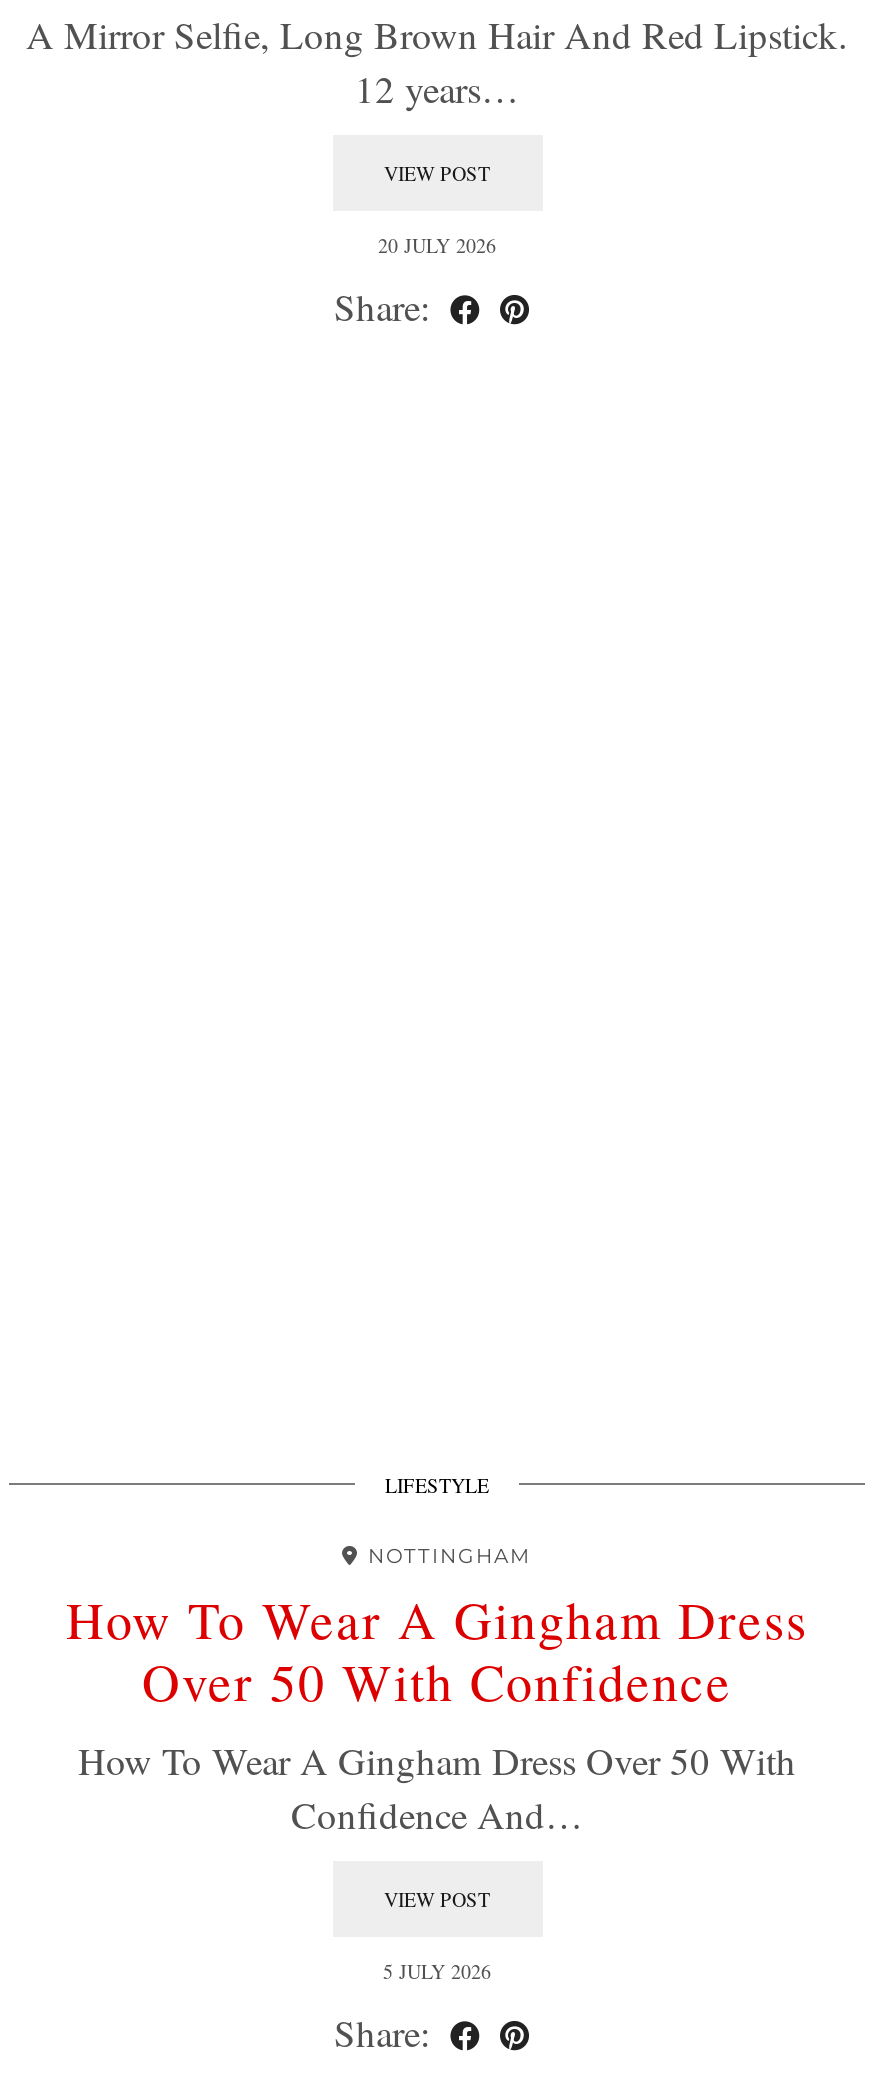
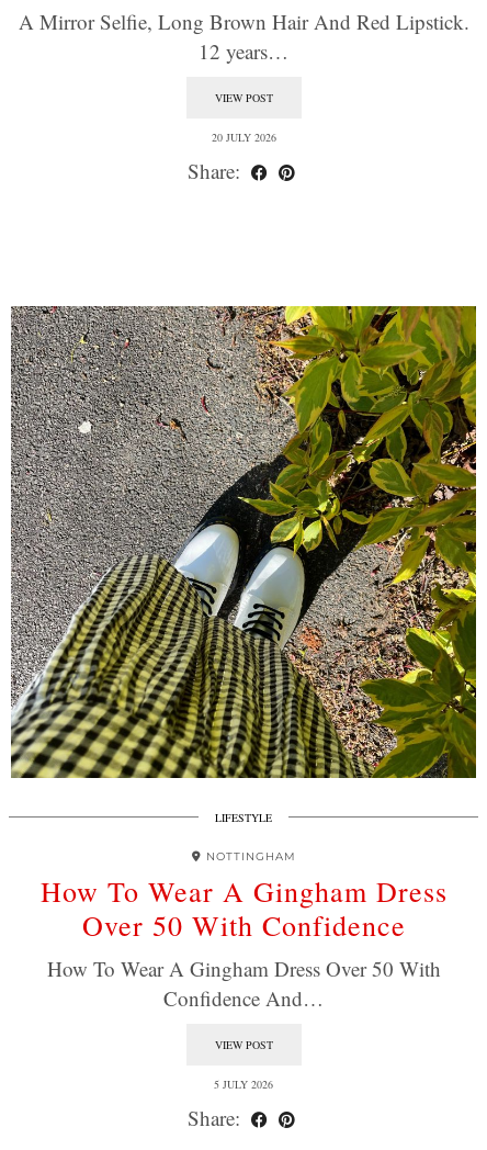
+ [image]
